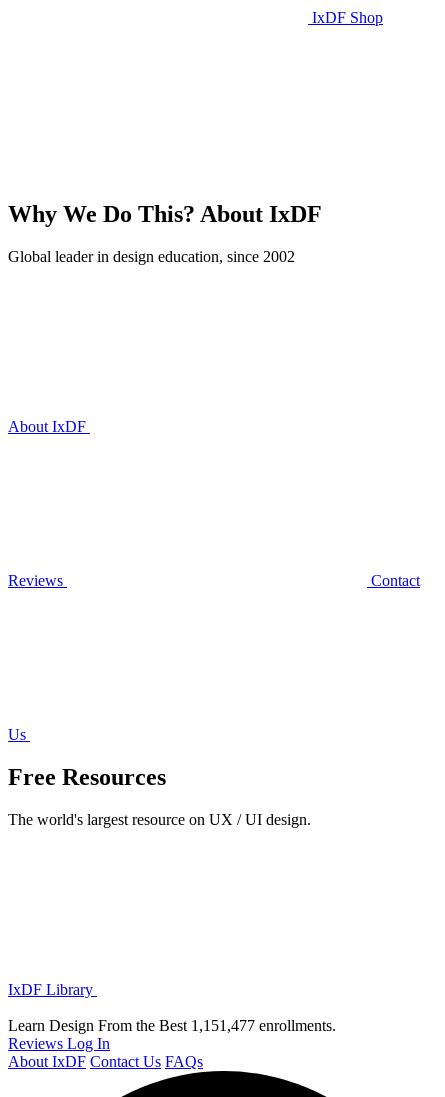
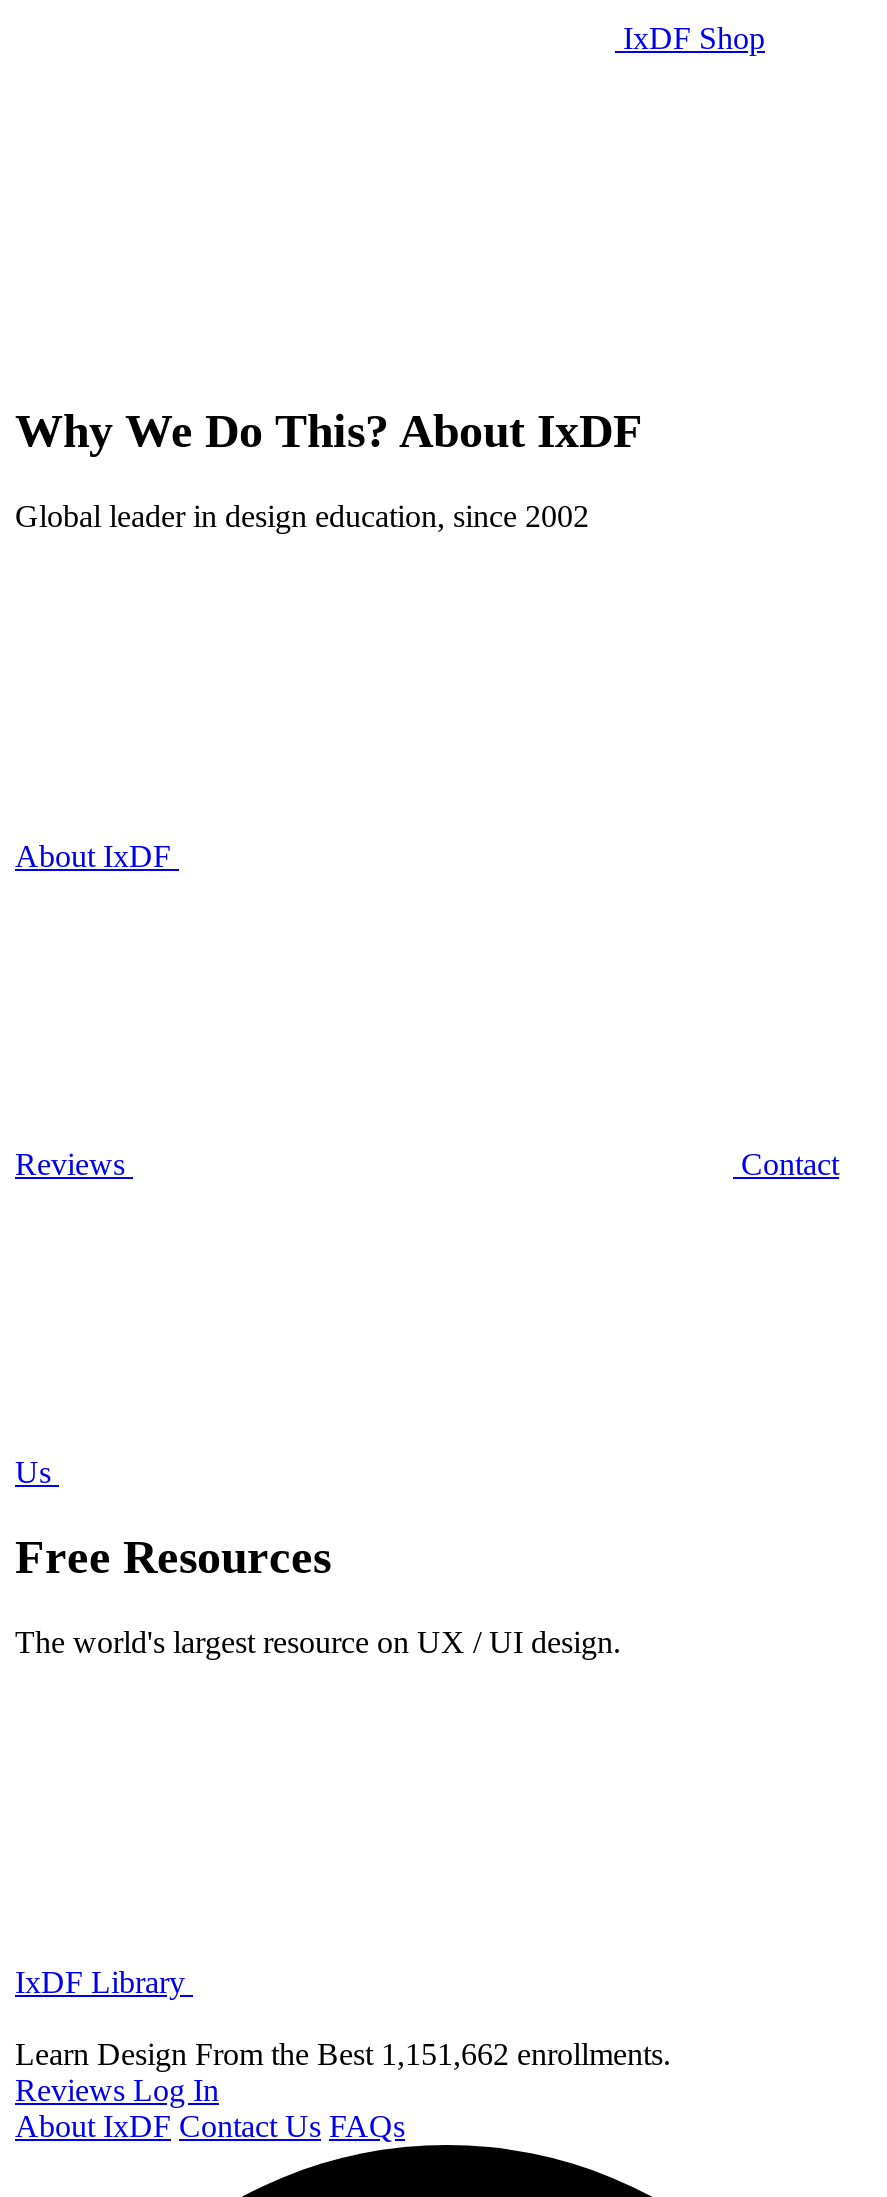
- Learn Design From the Best 1,151,477 enrollments.
+ Learn Design From the Best 1,151,662 enrollments.
